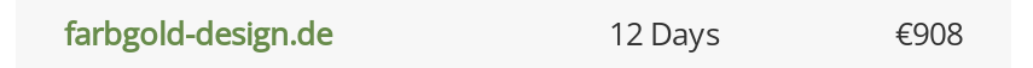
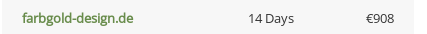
- 12 Days
+ 14 Days
